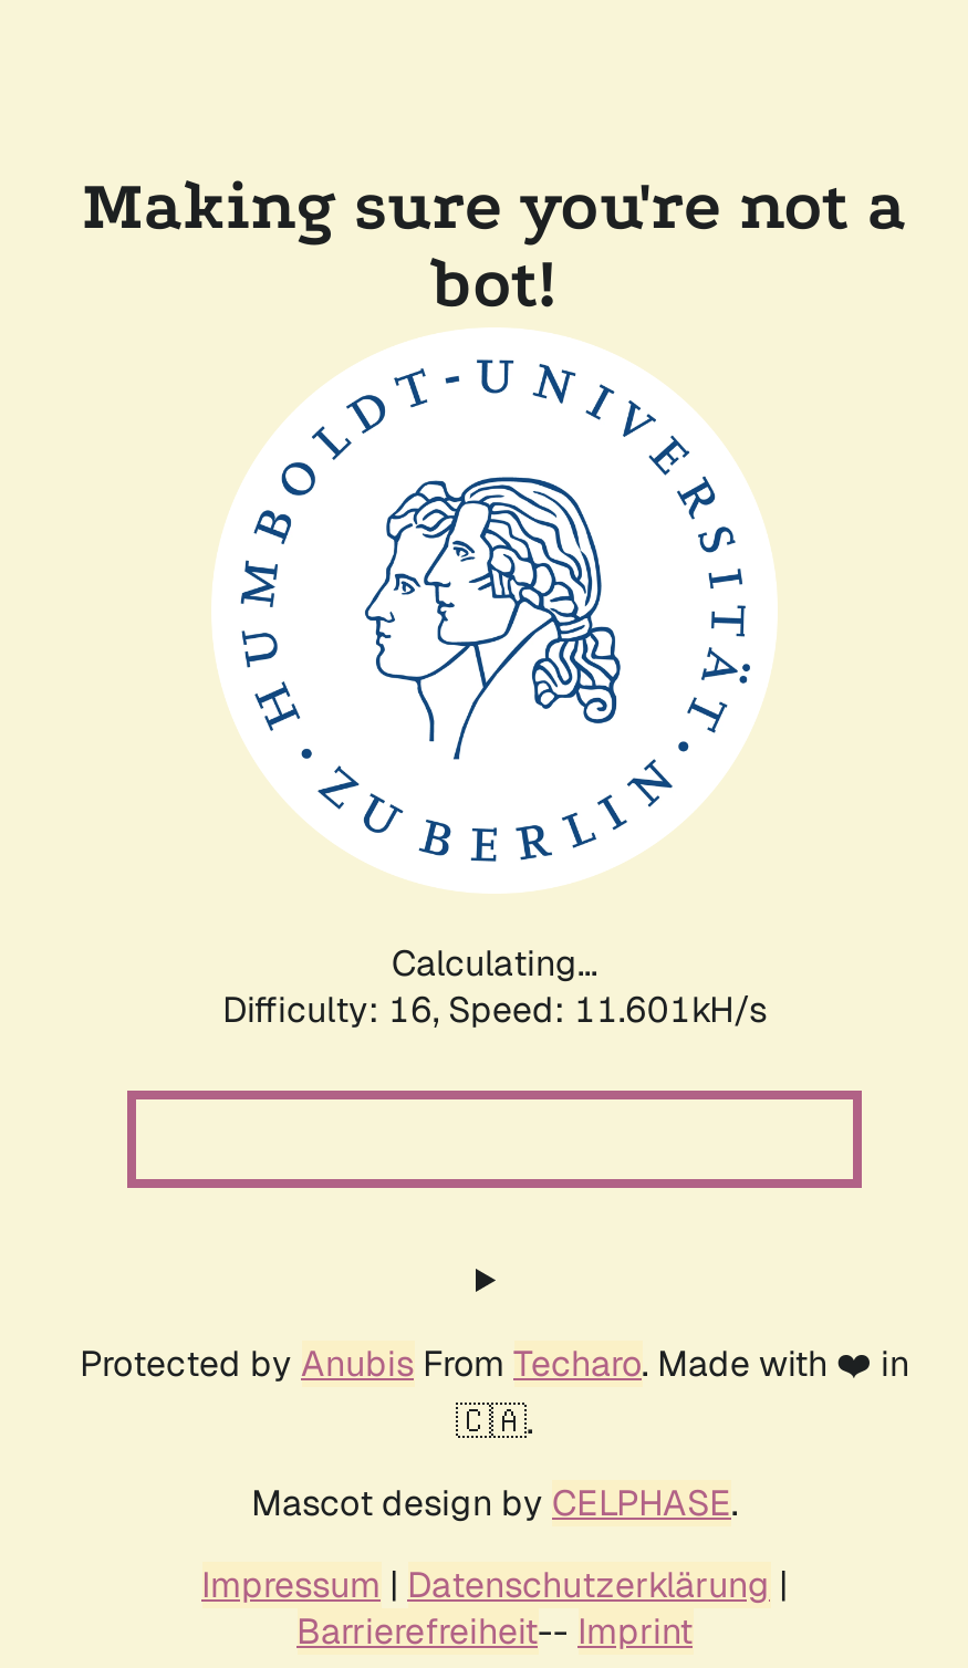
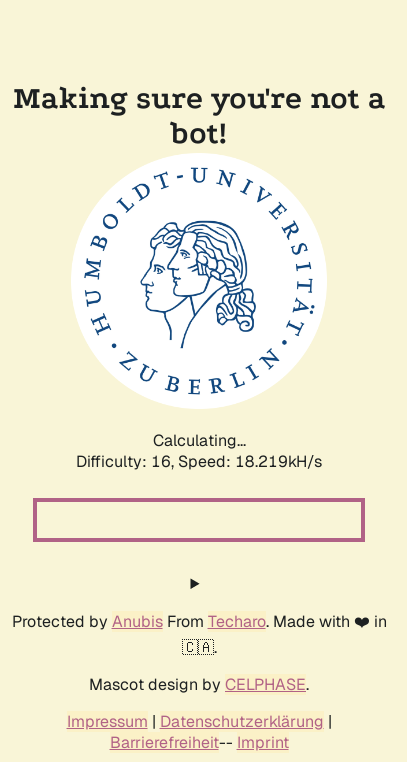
- Difficulty: 16, Speed: 11.601kH/s
+ Difficulty: 16, Speed: 18.219kH/s
